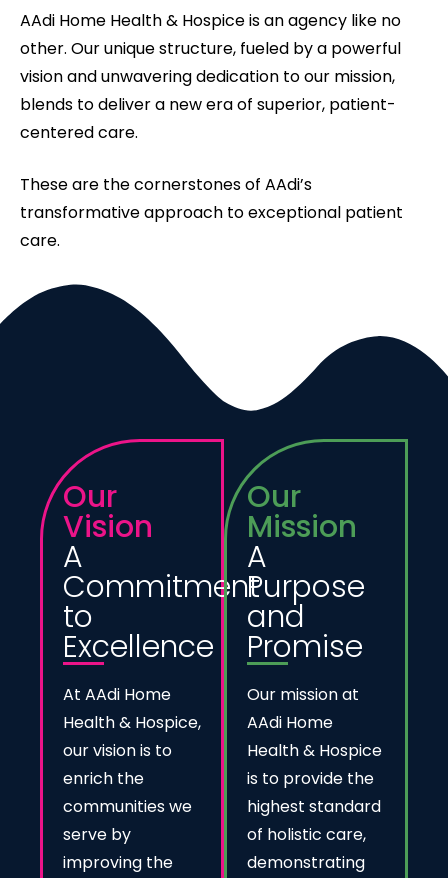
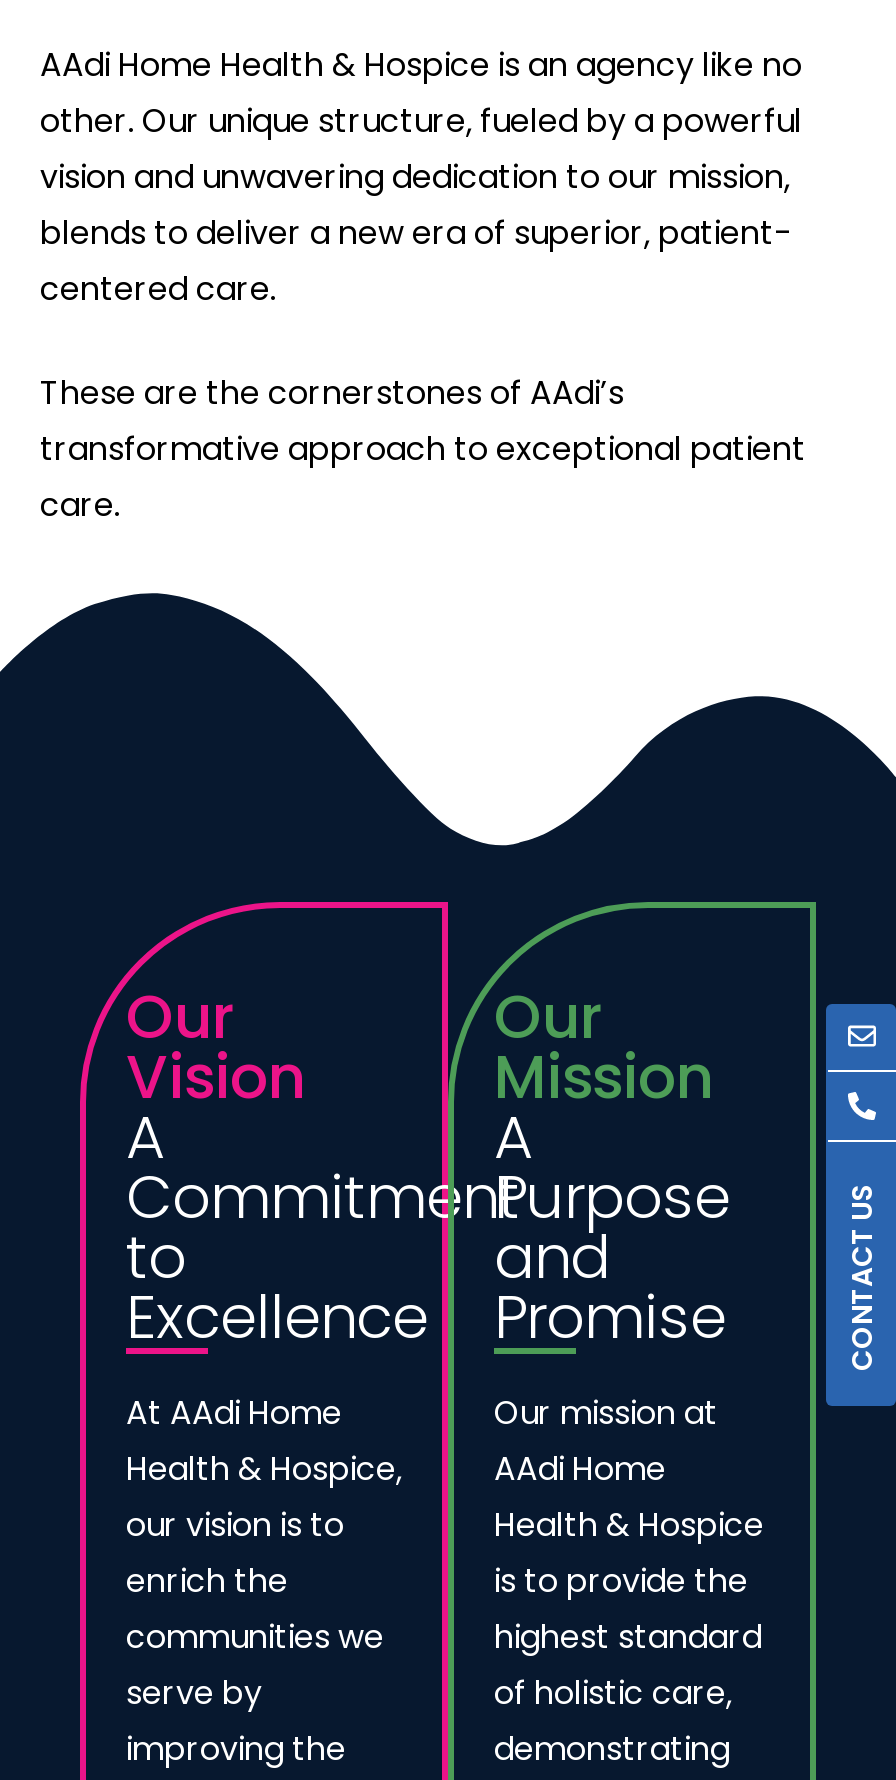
+ [image]
